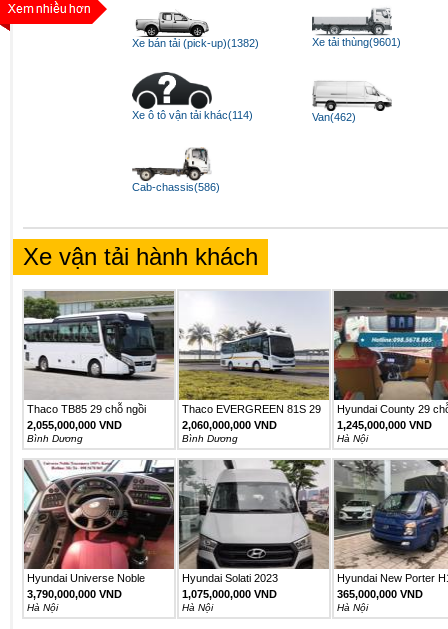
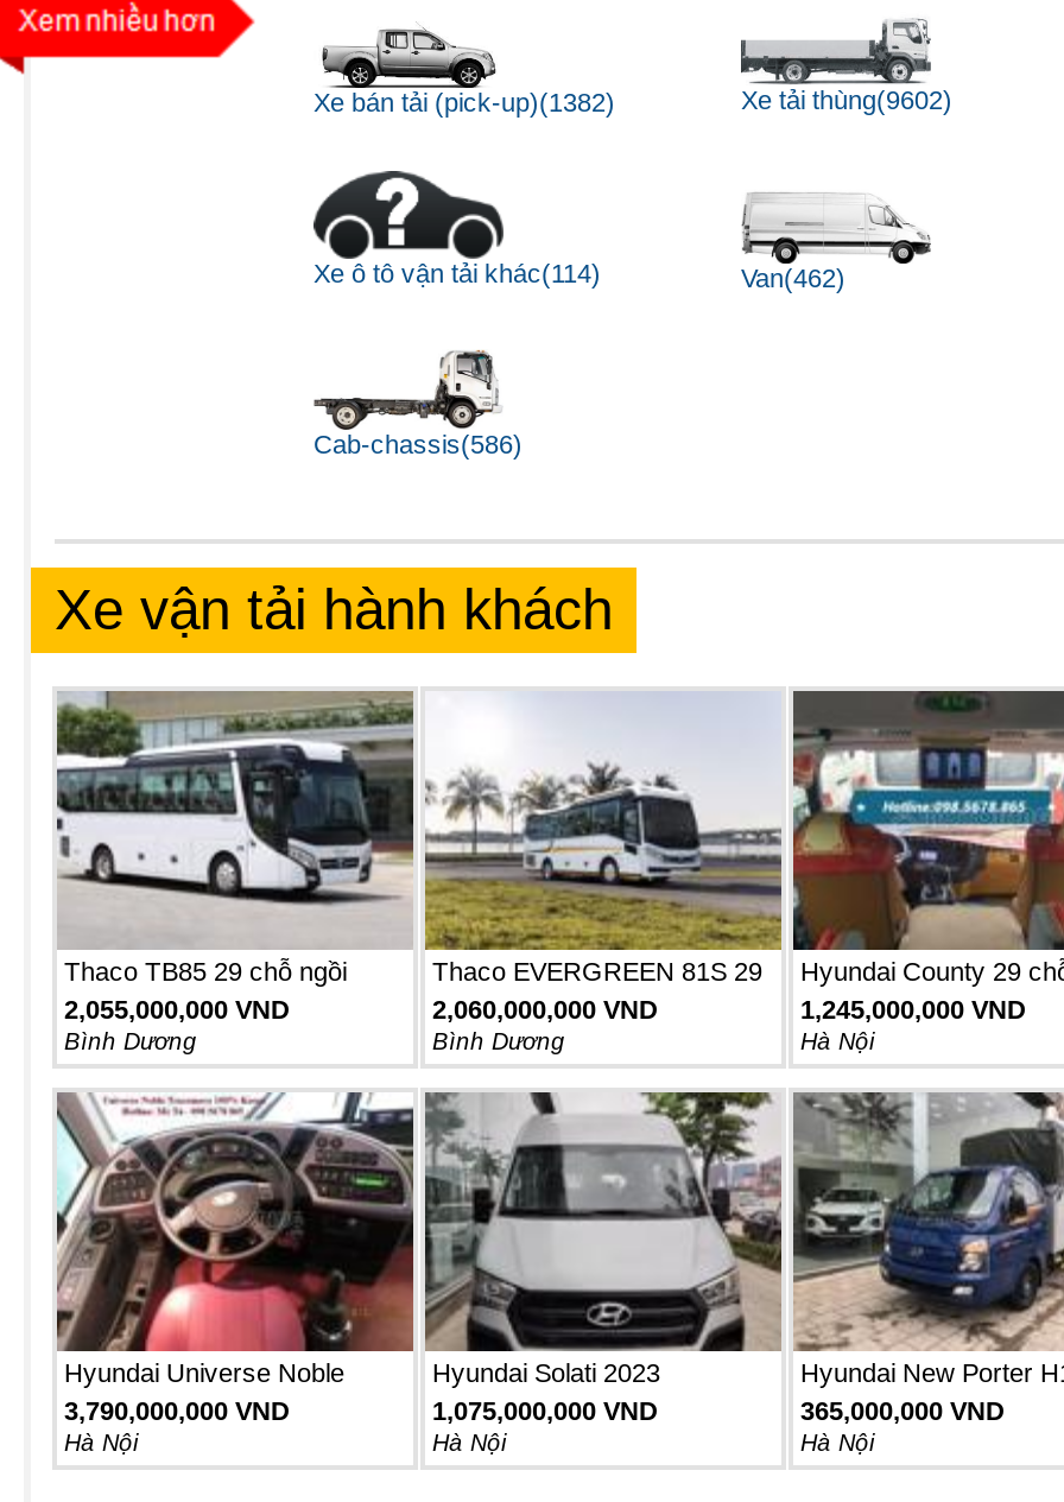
- Xe tải thùng(9601)
+ Xe tải thùng(9602)
